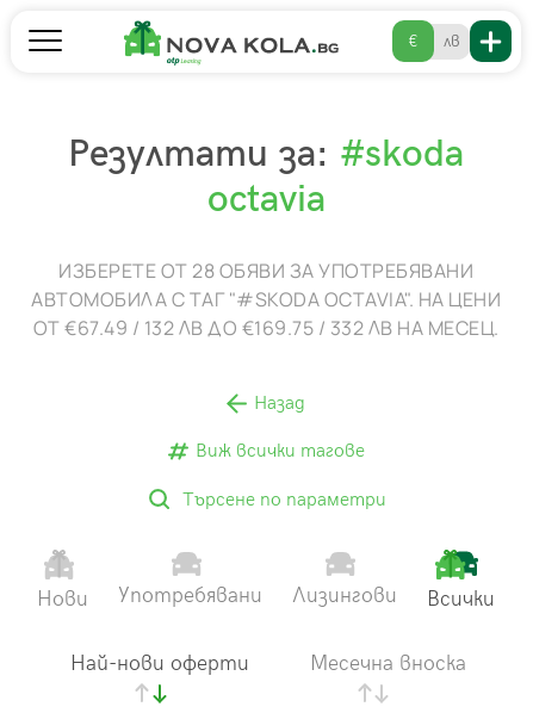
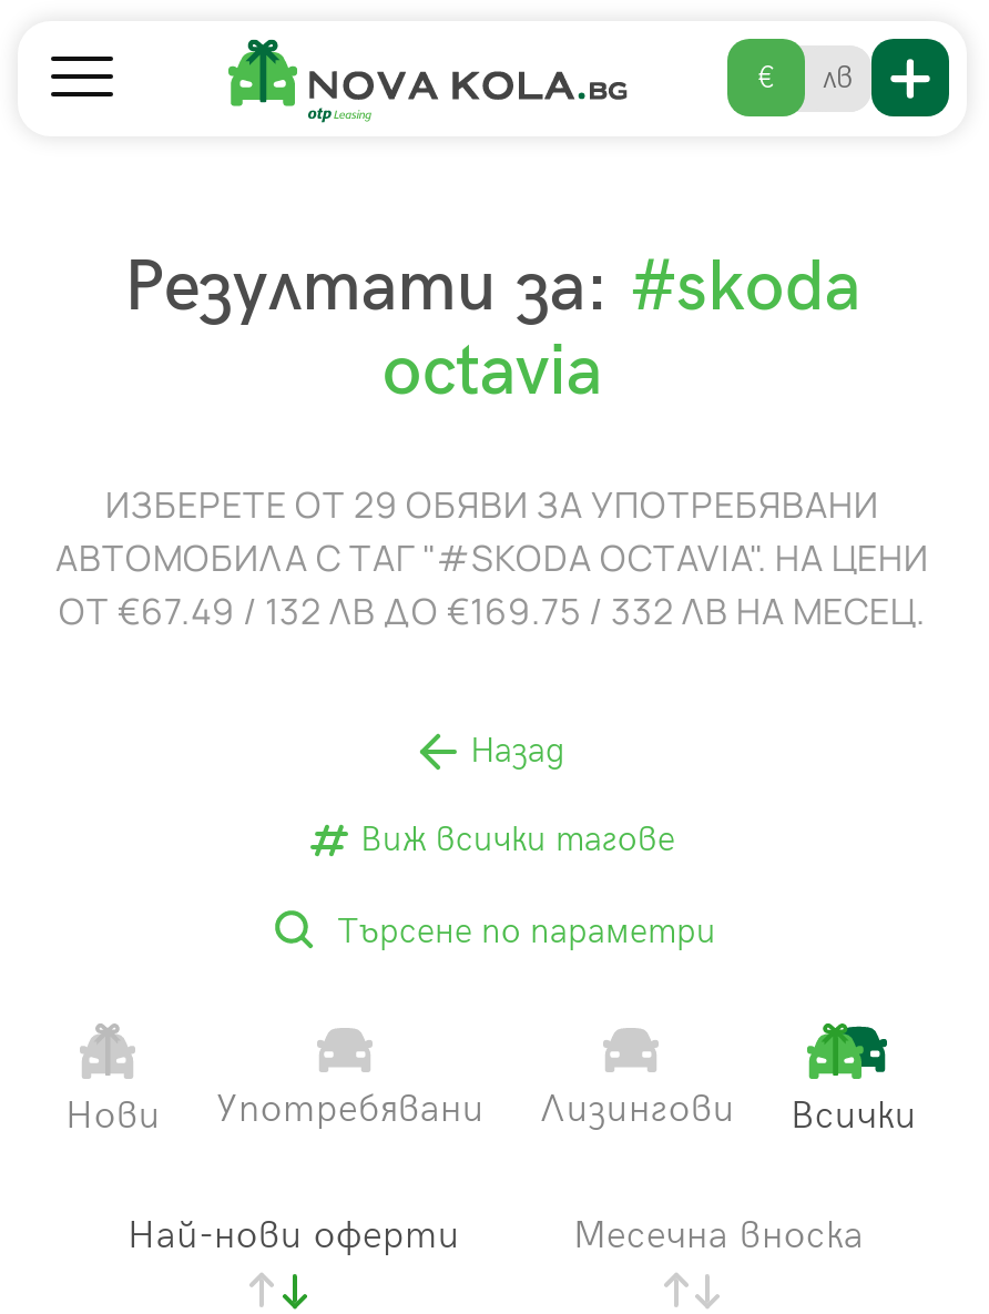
- ИЗБЕРЕТЕ ОТ 28 ОБЯВИ ЗА УПОТРЕБЯВАНИ
+ ИЗБЕРЕТЕ ОТ 29 ОБЯВИ ЗА УПОТРЕБЯВАНИ
